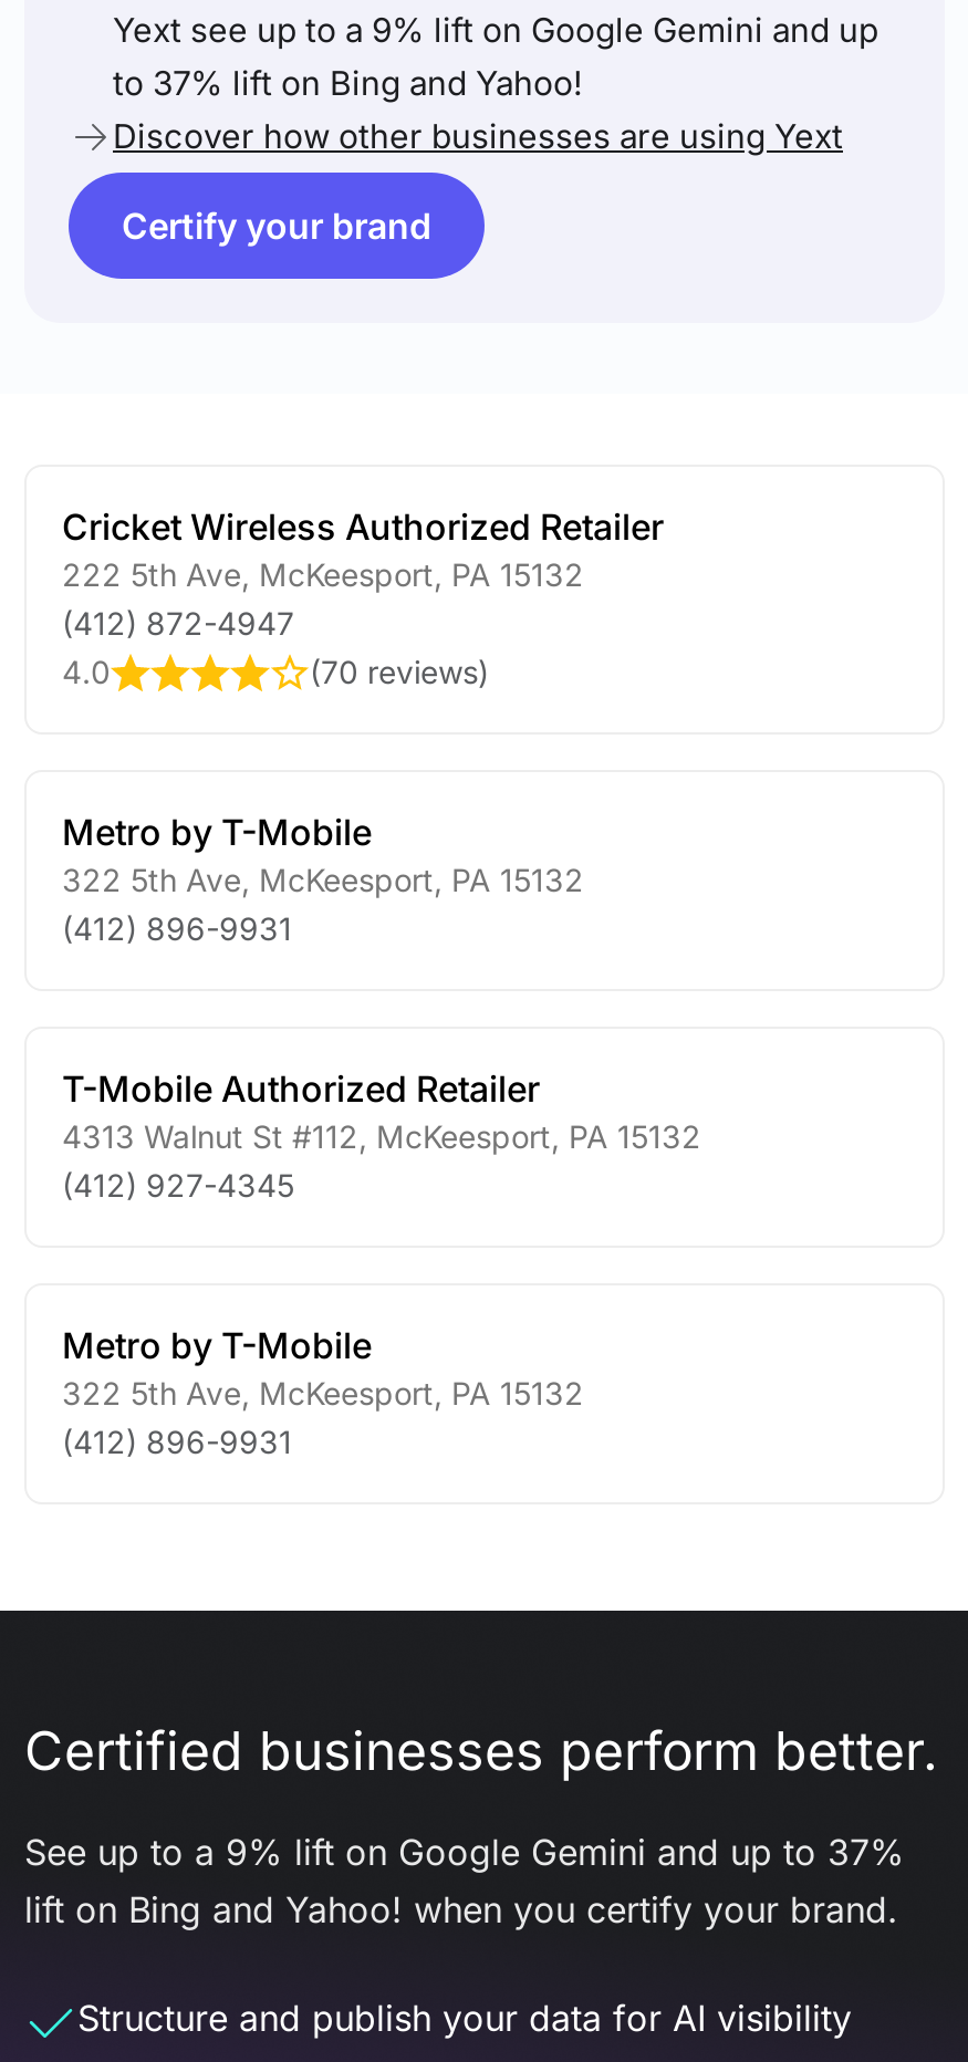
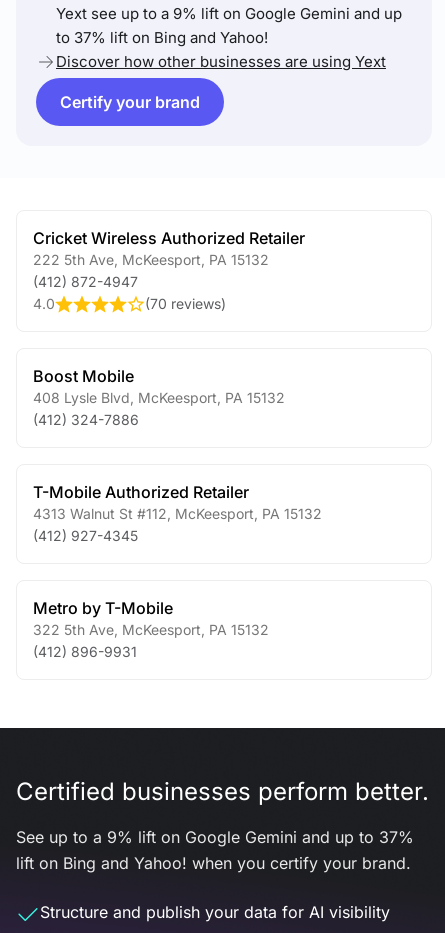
- Metro by T-Mobile
- 322 5th Ave, McKeesport, PA 15132
- (412) 896-9931
+ Boost Mobile
+ 408 Lysle Blvd, McKeesport, PA 15132
+ (412) 324-7886
